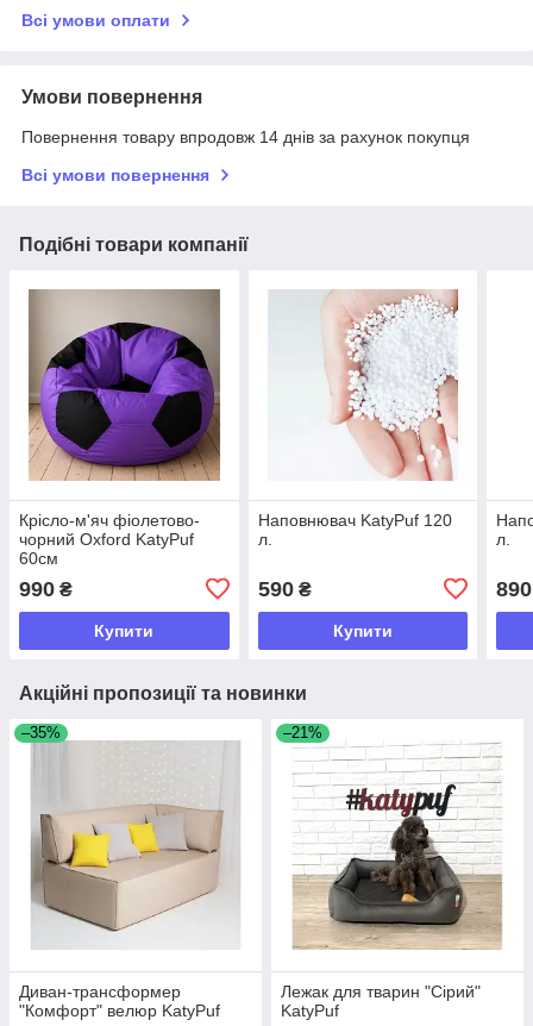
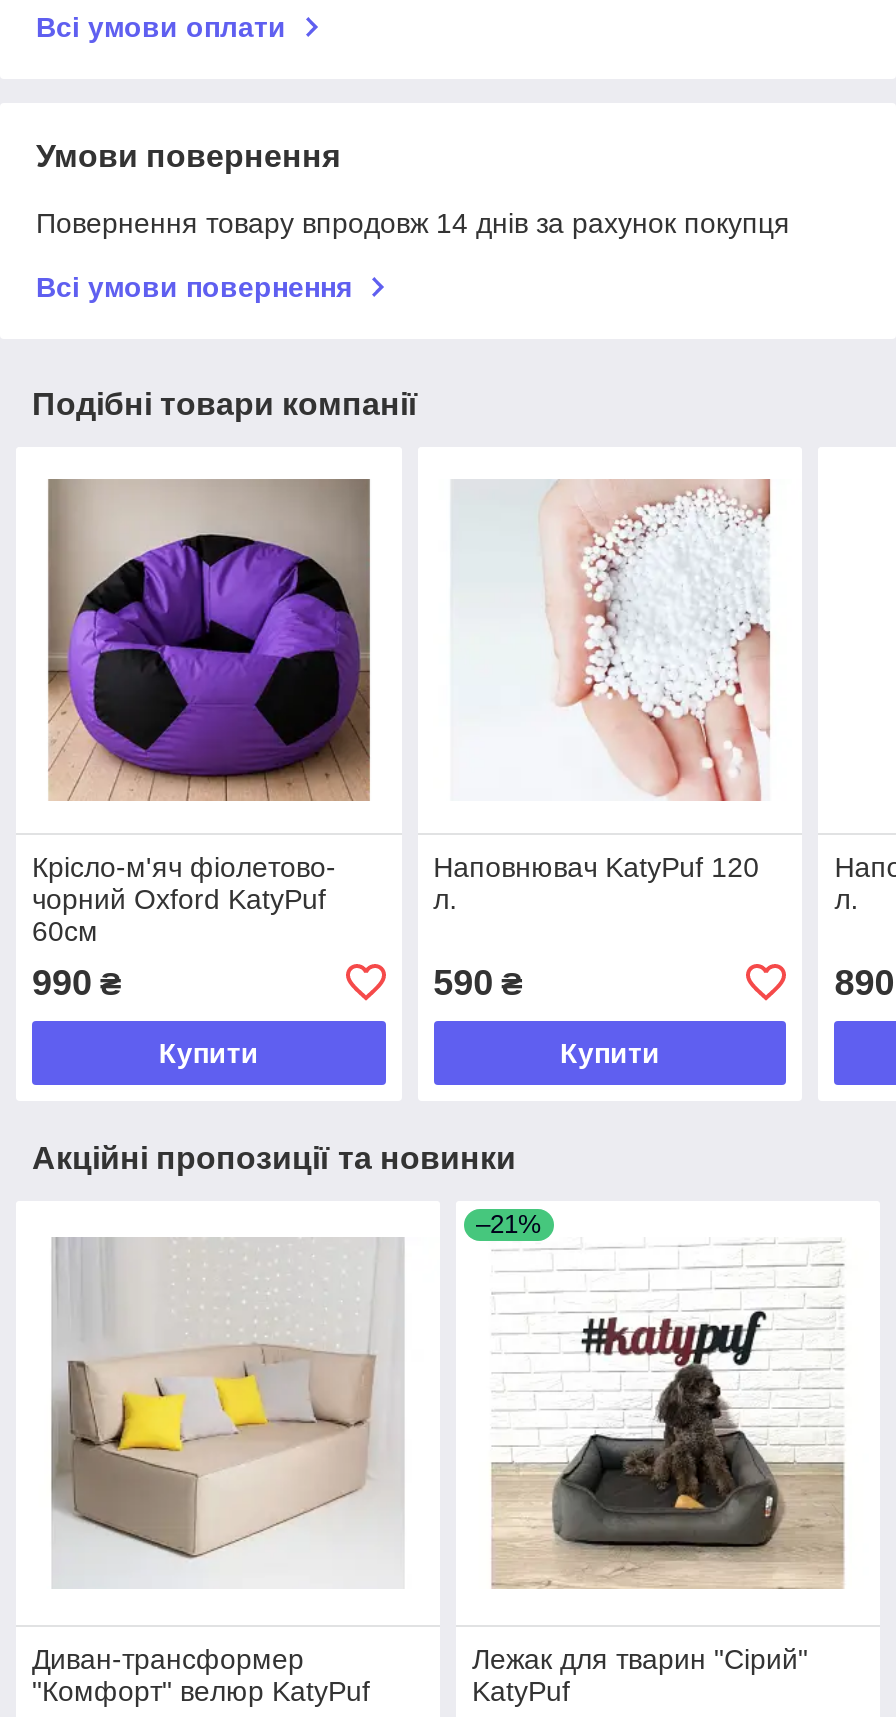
- –35%
